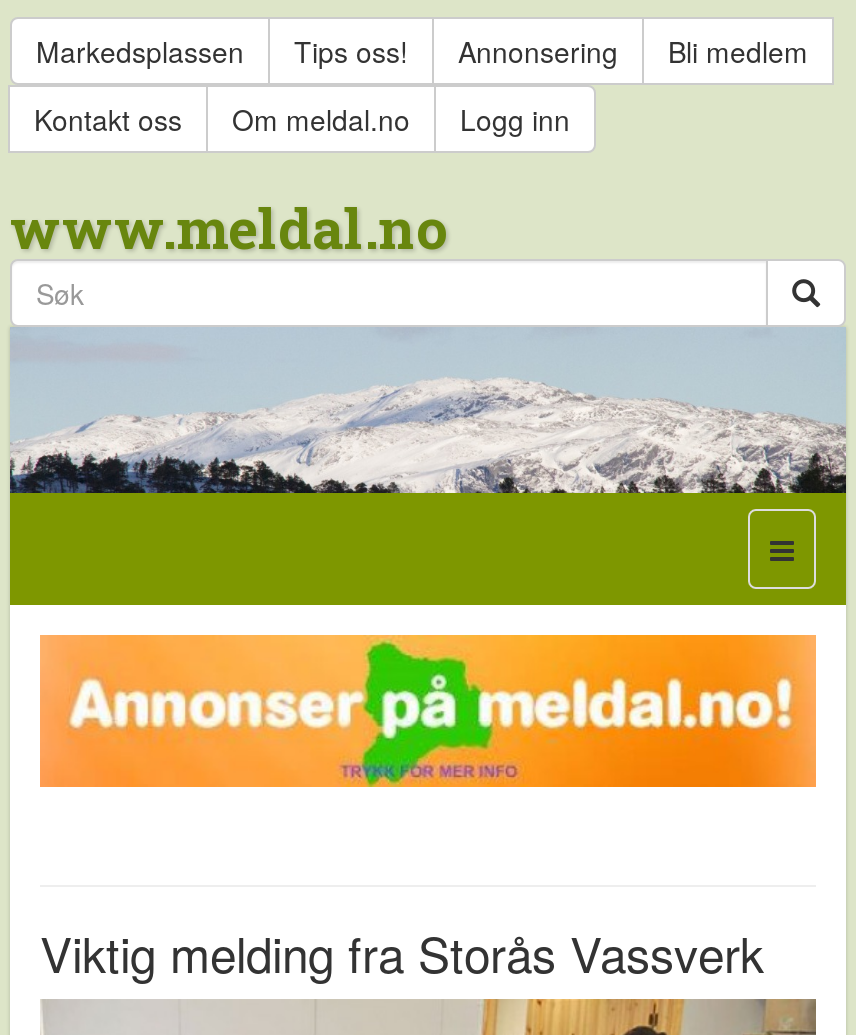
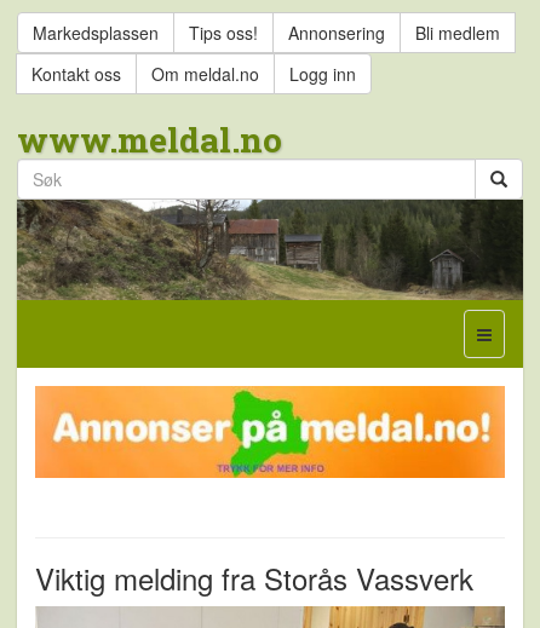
- [image]
+ [image]
